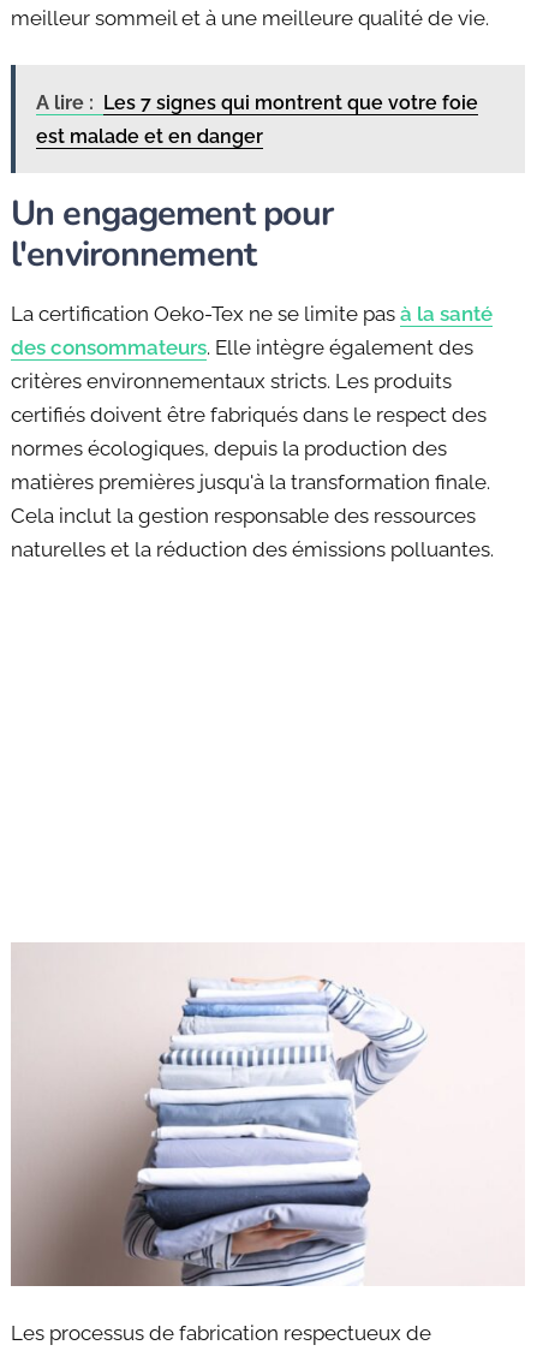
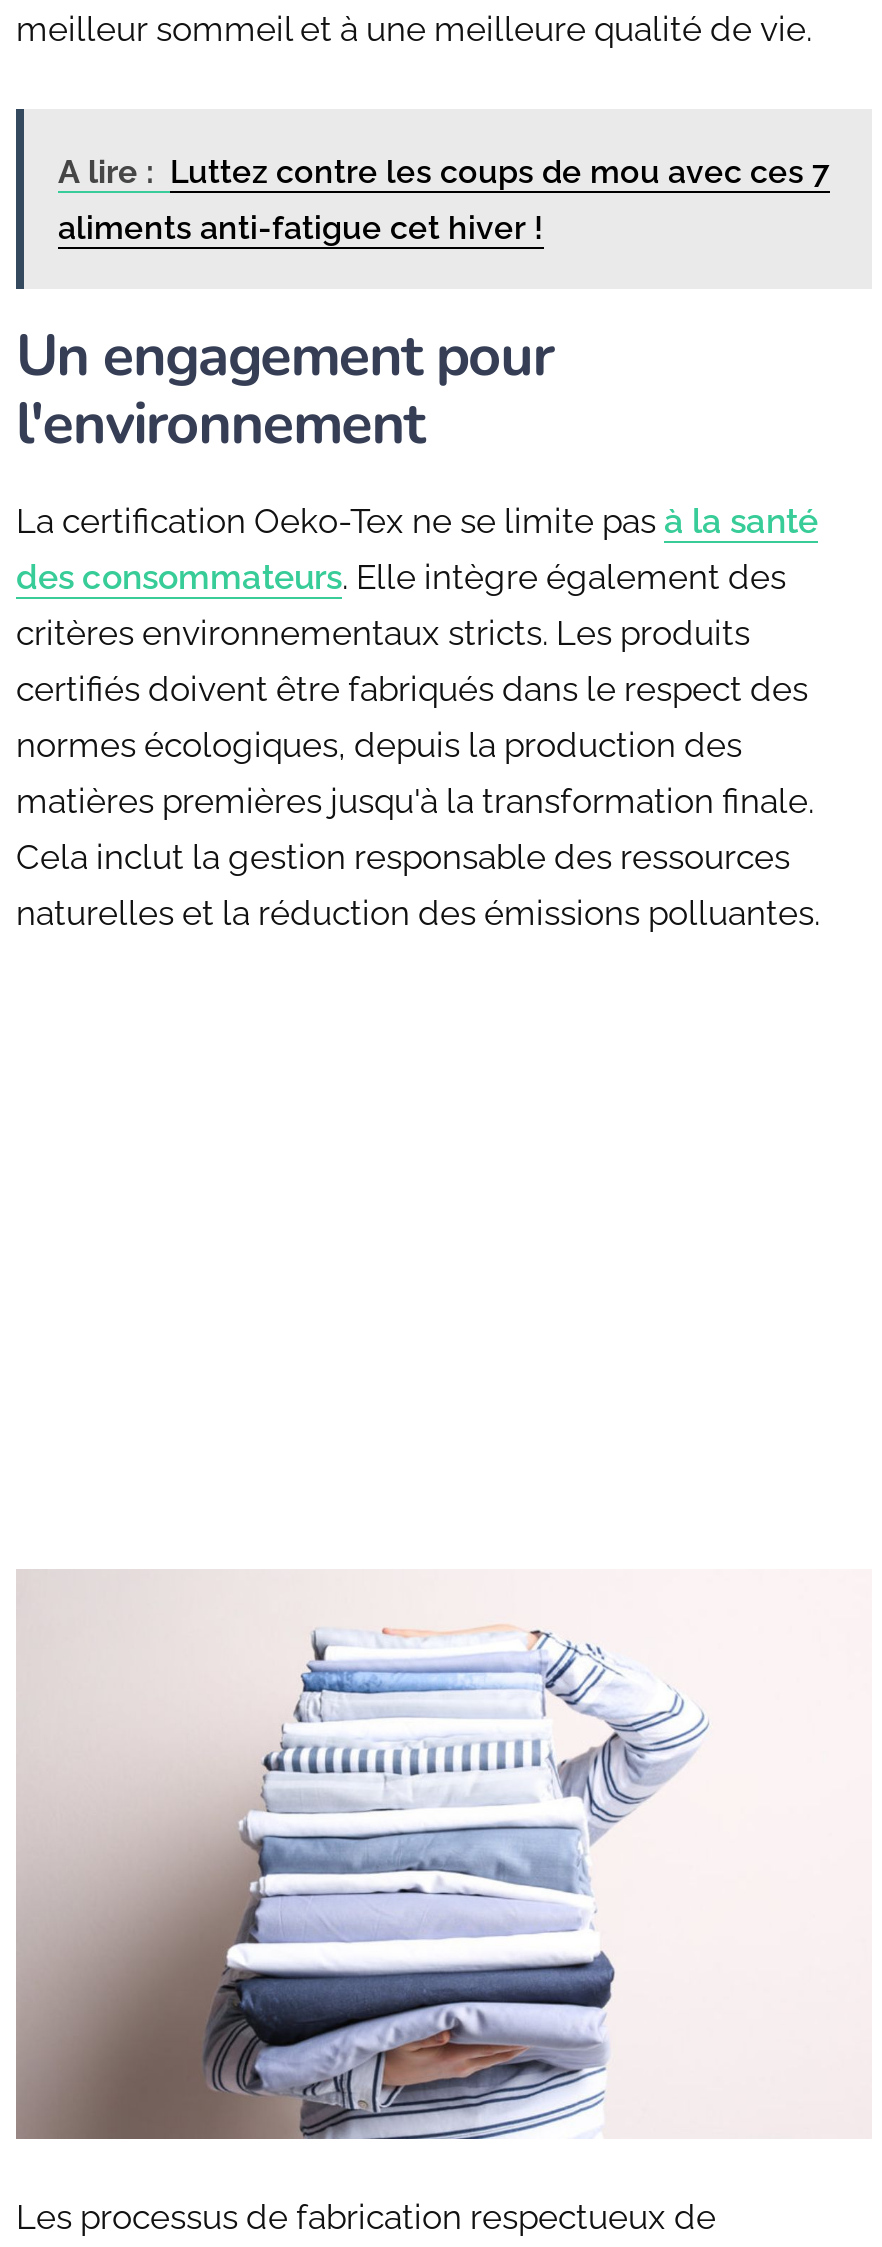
- A lire : Les 7 signes qui montrent que votre foie
+ A lire : Luttez contre les coups de mou avec ces 7

- est malade et en danger
+ aliments anti-fatigue cet hiver !
